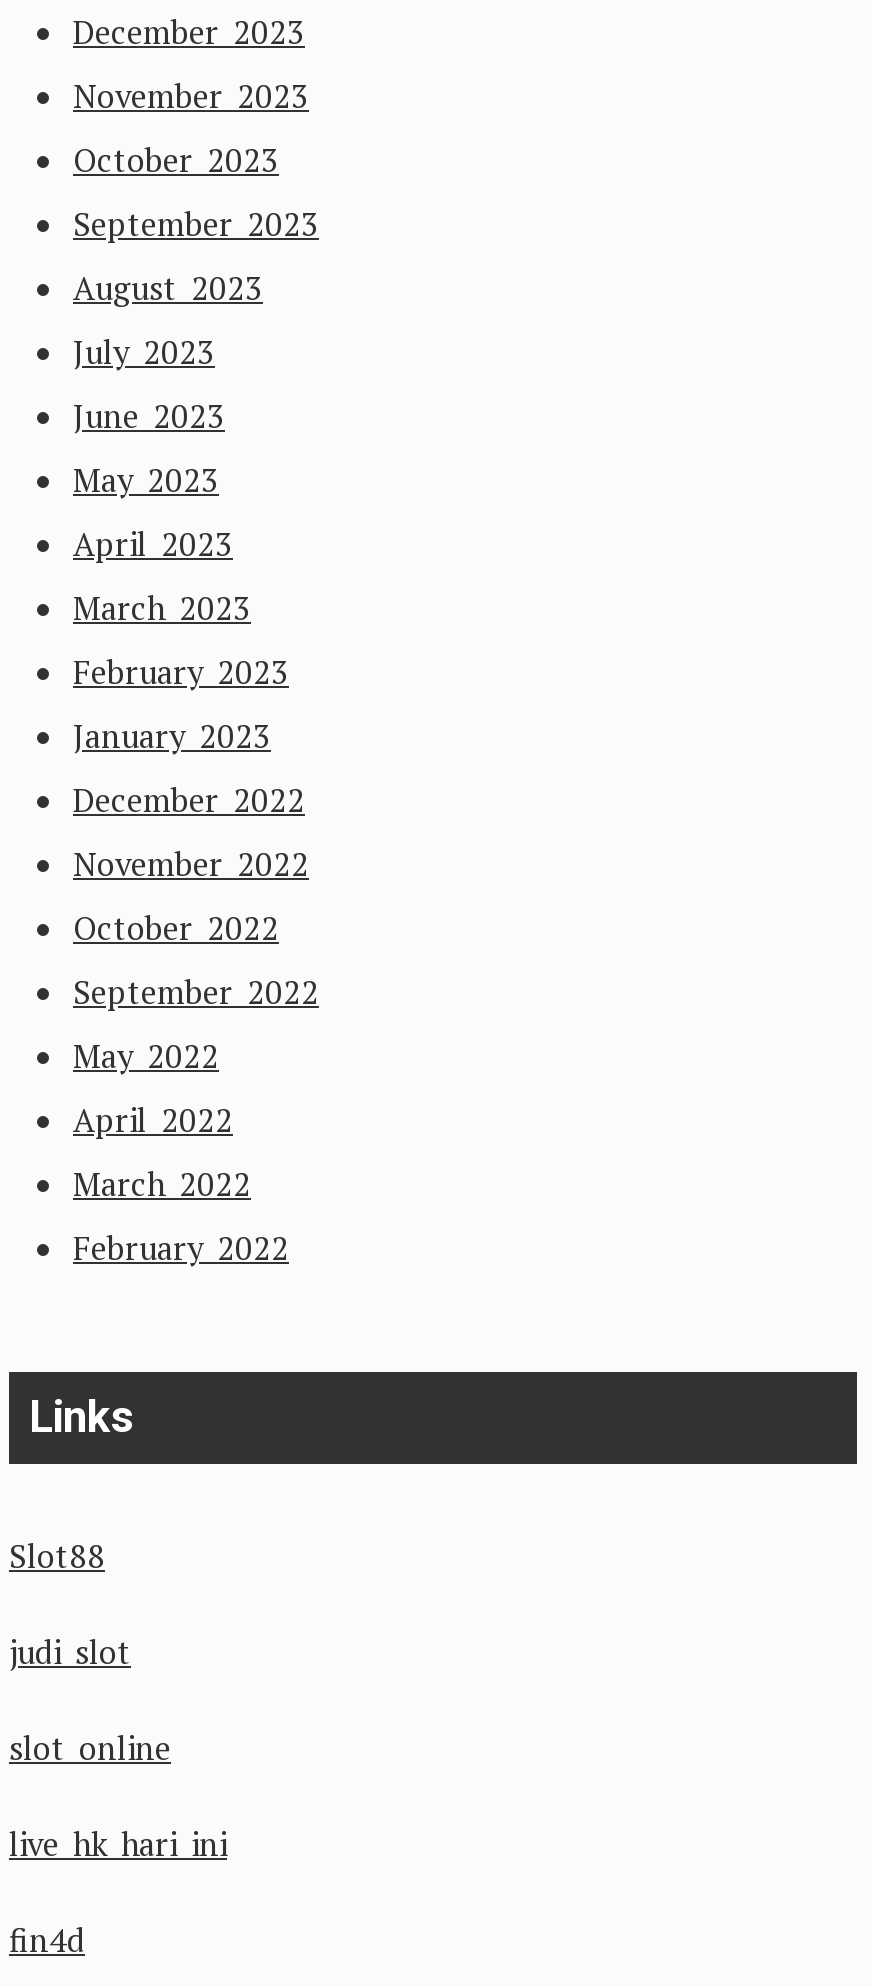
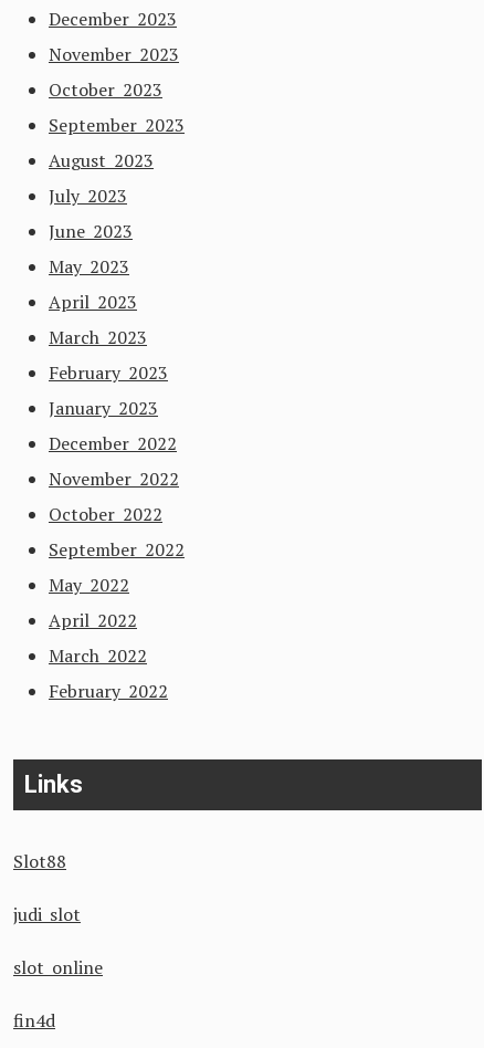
- live hk hari ini
